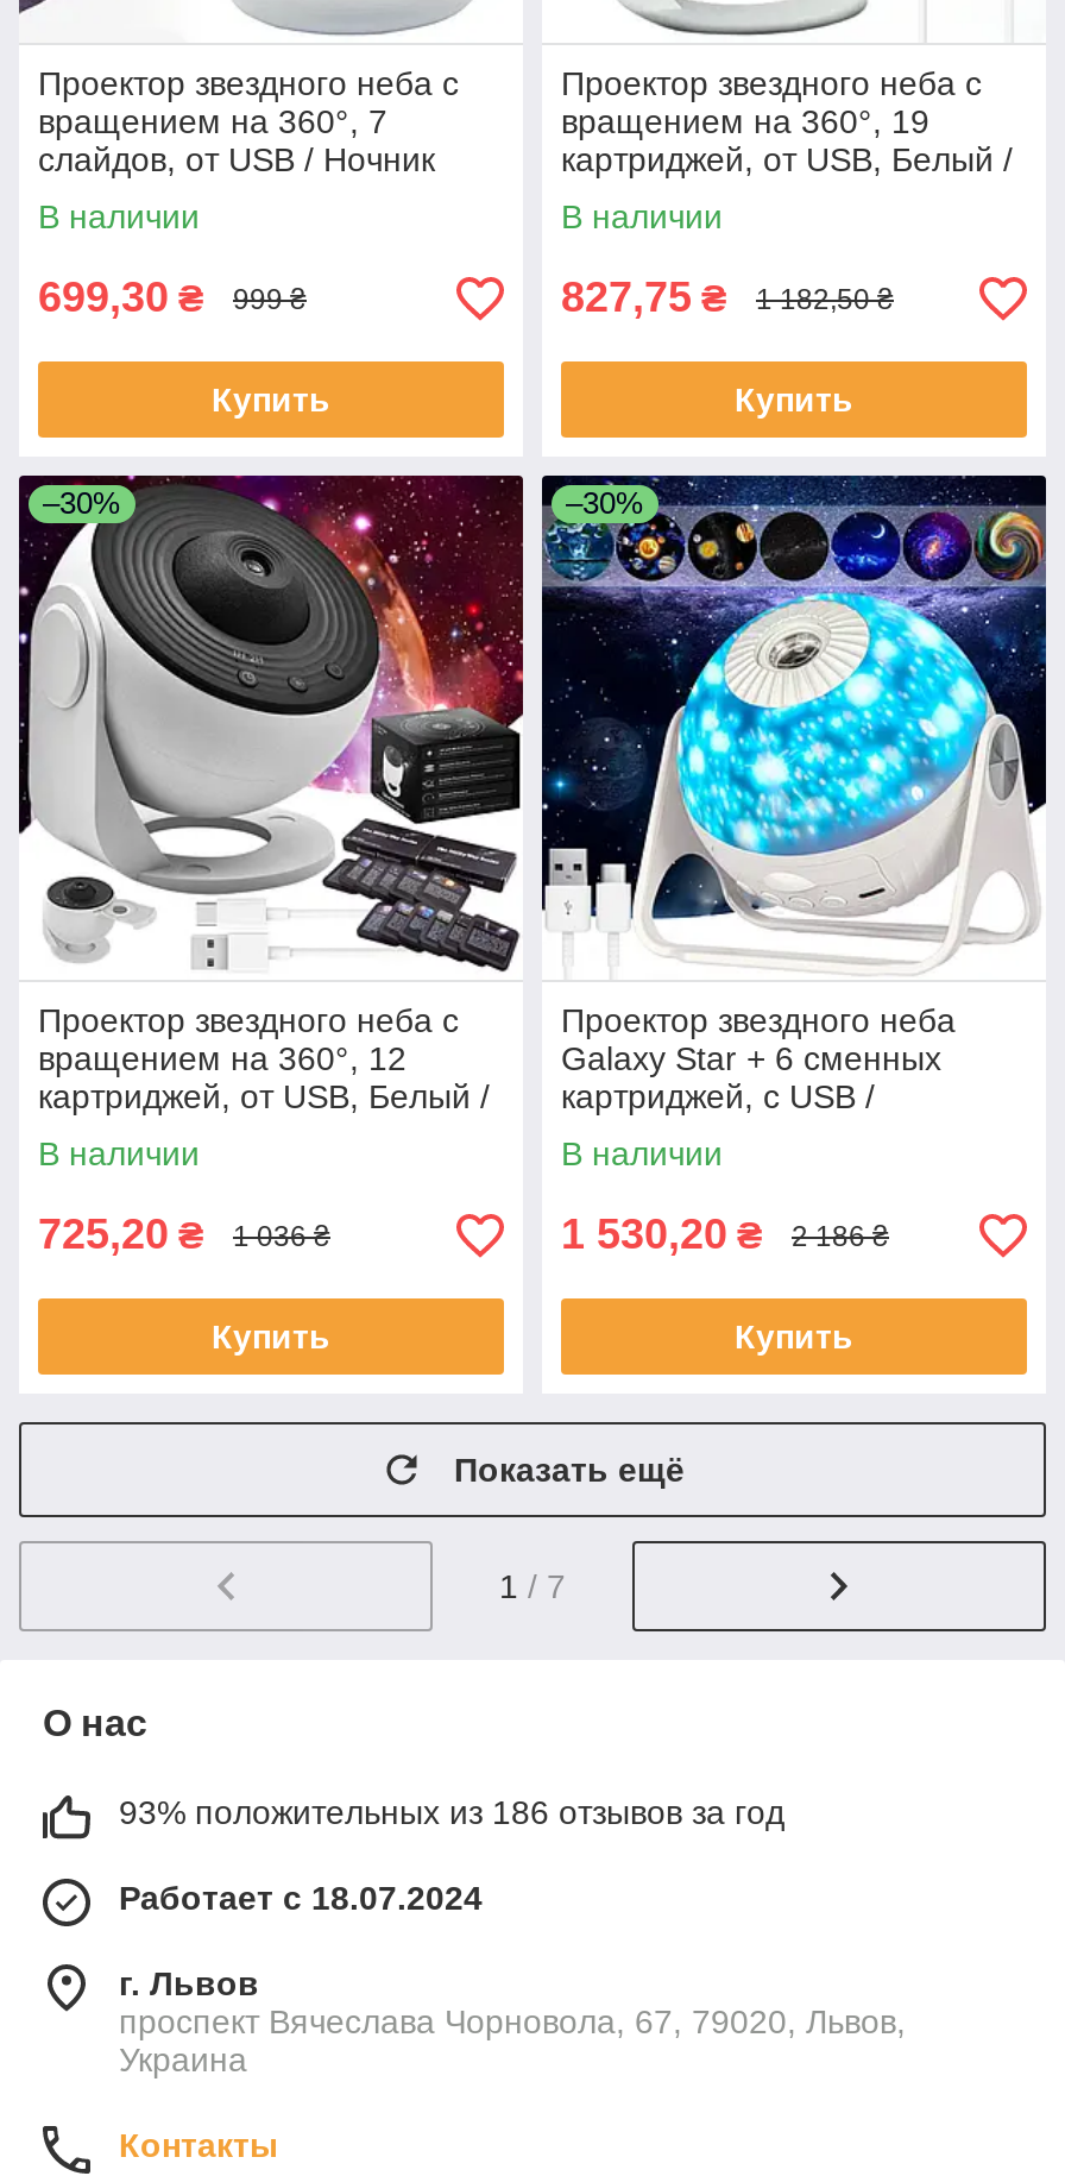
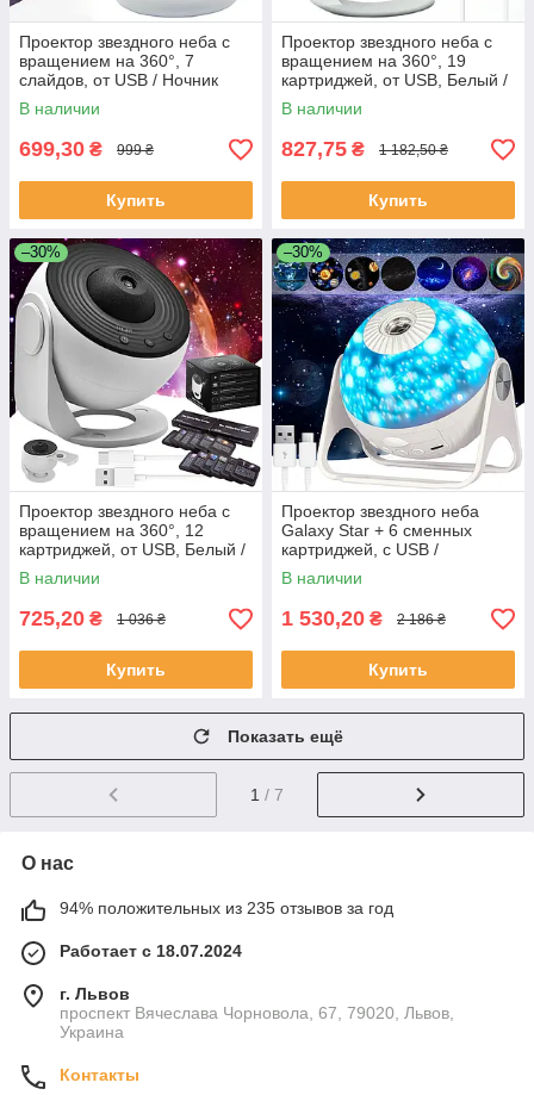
- 93% положительных из 186 отзывов за год
+ 94% положительных из 235 отзывов за год
